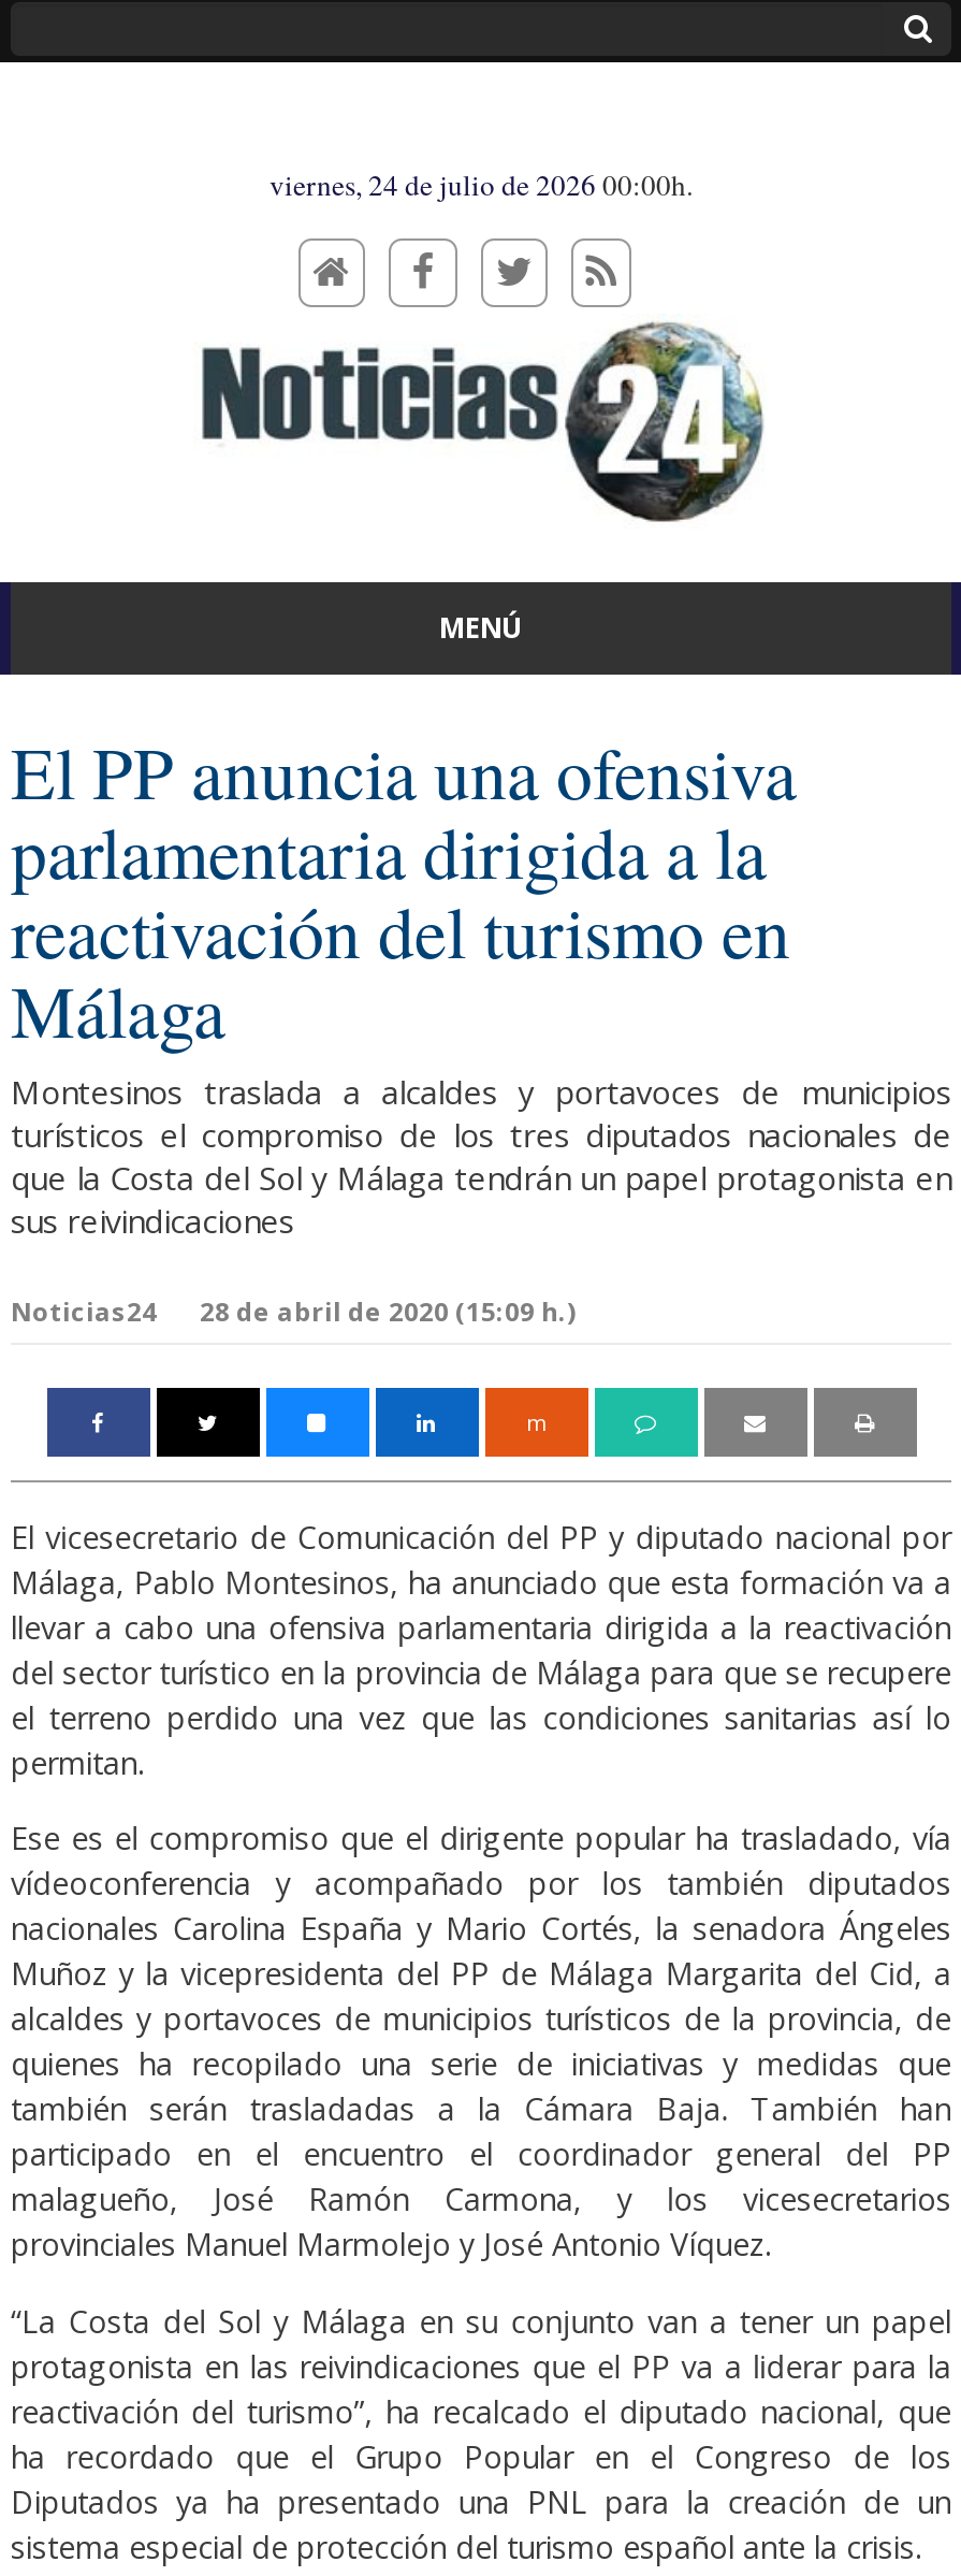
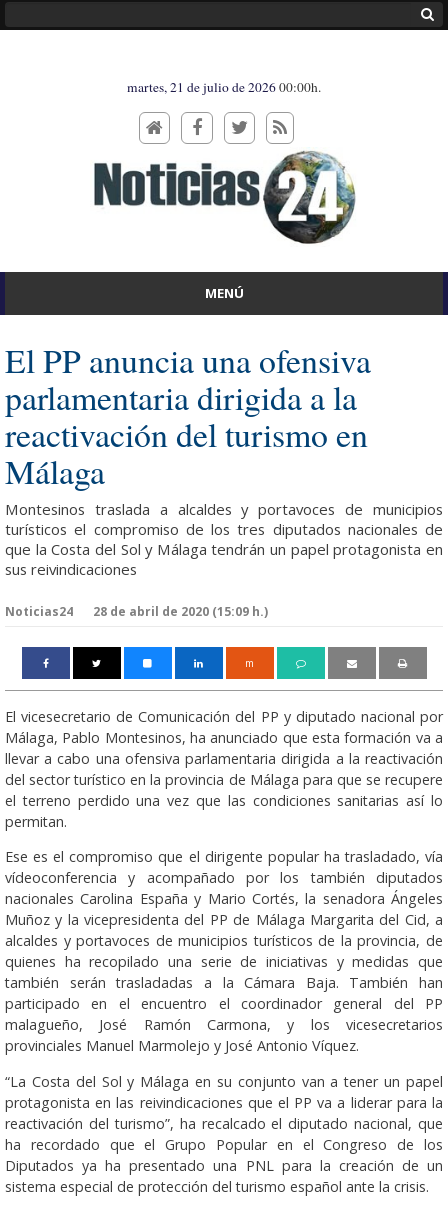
- viernes, 24 de julio de 2026 00:00h.
+ martes, 21 de julio de 2026 00:00h.
